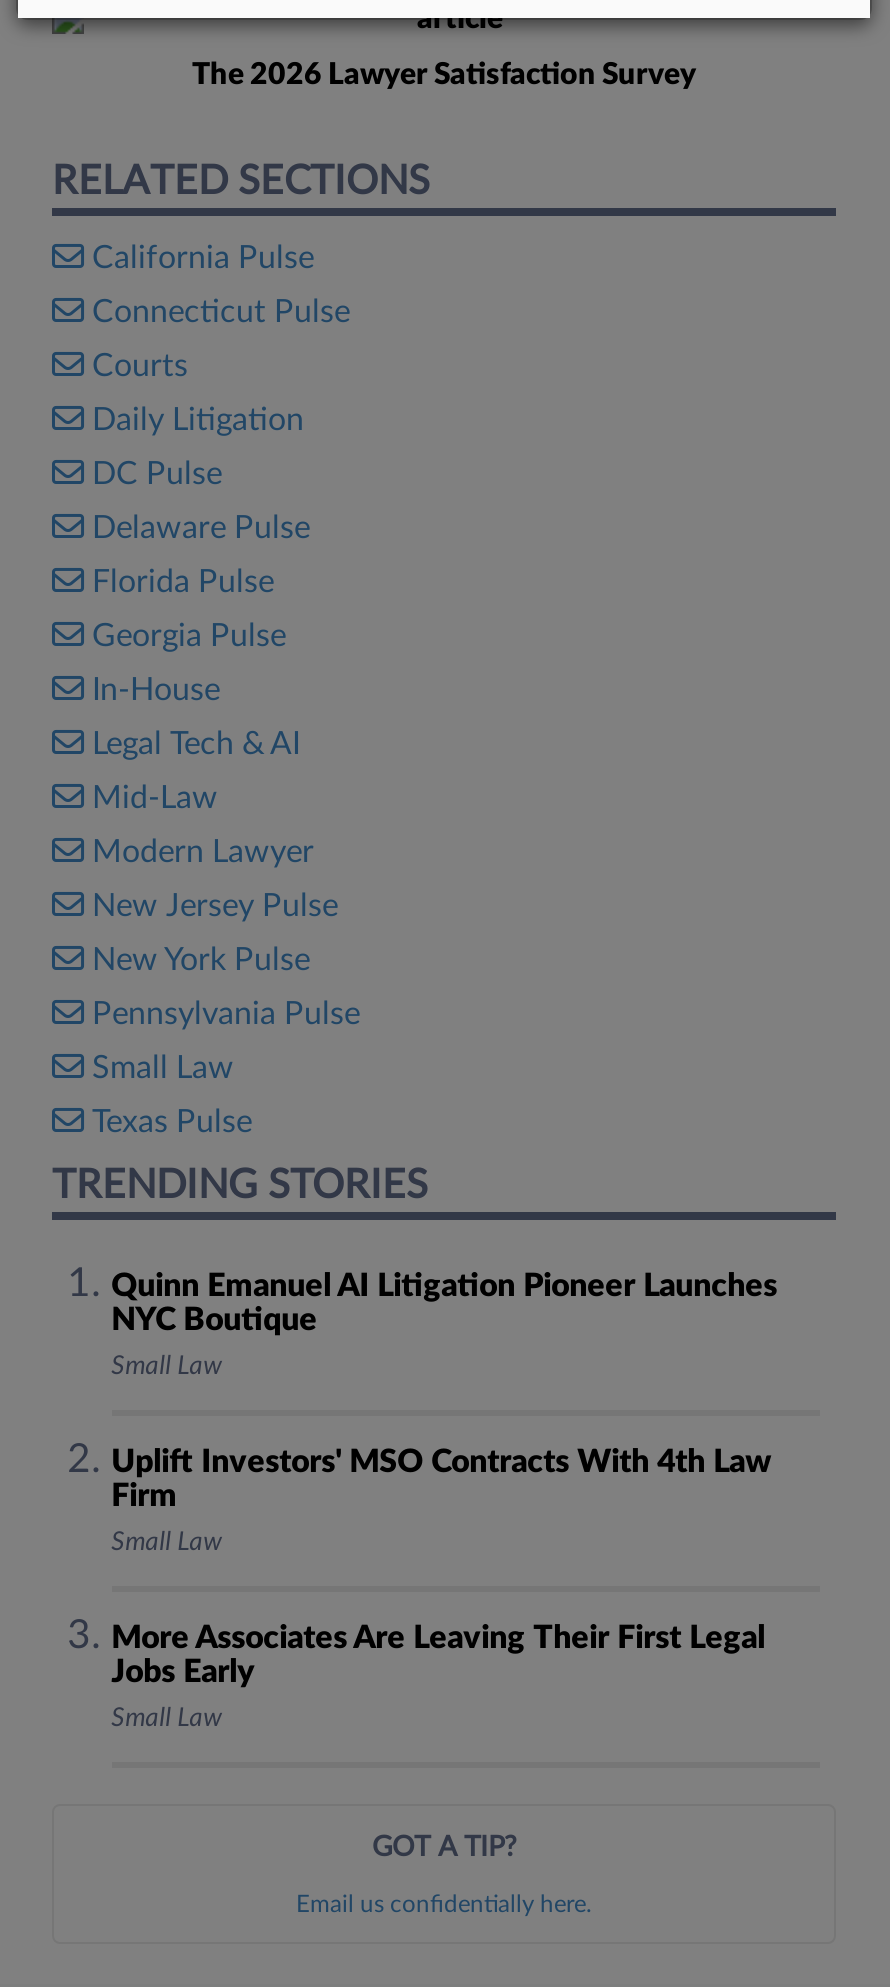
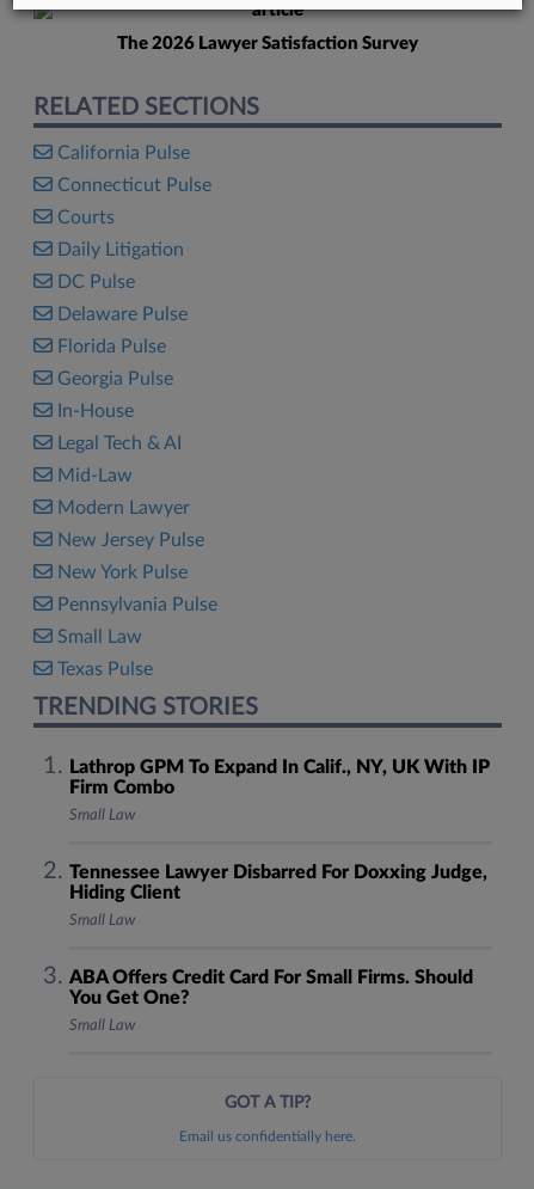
- Quinn Emanuel AI Litigation Pioneer Launches
- NYC Boutique
+ Lathrop GPM To Expand In Calif., NY, UK With IP
+ Firm Combo

- Uplift Investors' MSO Contracts With 4th Law
- Firm
+ Tennessee Lawyer Disbarred For Doxxing Judge,
+ Hiding Client

- More Associates Are Leaving Their First Legal
- Jobs Early
+ ABA Offers Credit Card For Small Firms. Should
+ You Get One?
